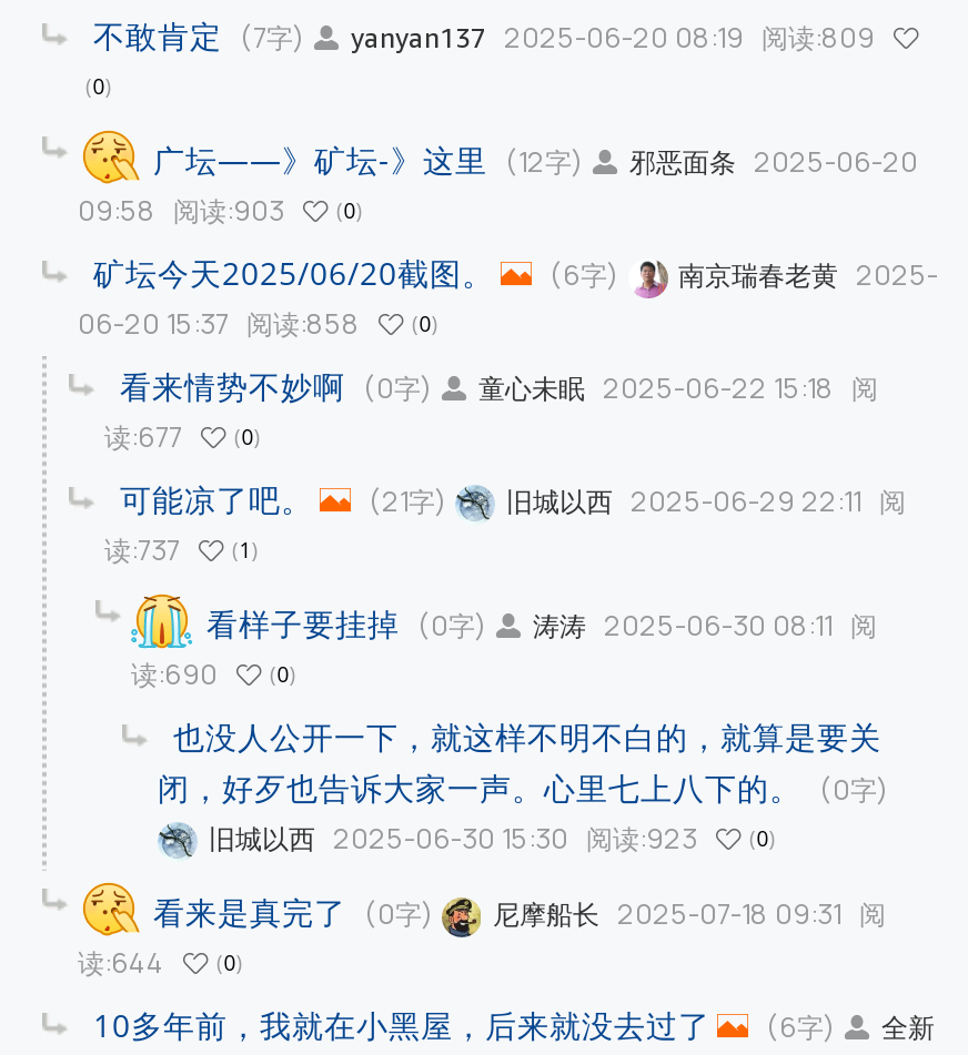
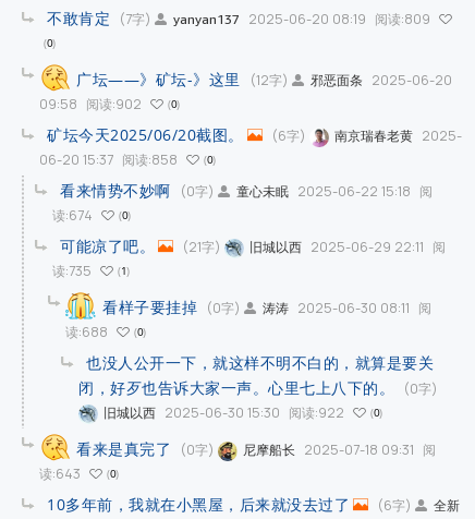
- 09:58 阅读:903 0
+ 09:58 阅读:902 0

- 读:677 0
+ 读:674 0

- 读:737 1
+ 读:735 1

- 读:690 0
+ 读:688 0

- 旧城以西 2025-06-30 15:30 阅读:923
+ 旧城以西 2025-06-30 15:30 阅读:922

- 读:644 0
+ 读:643 0
